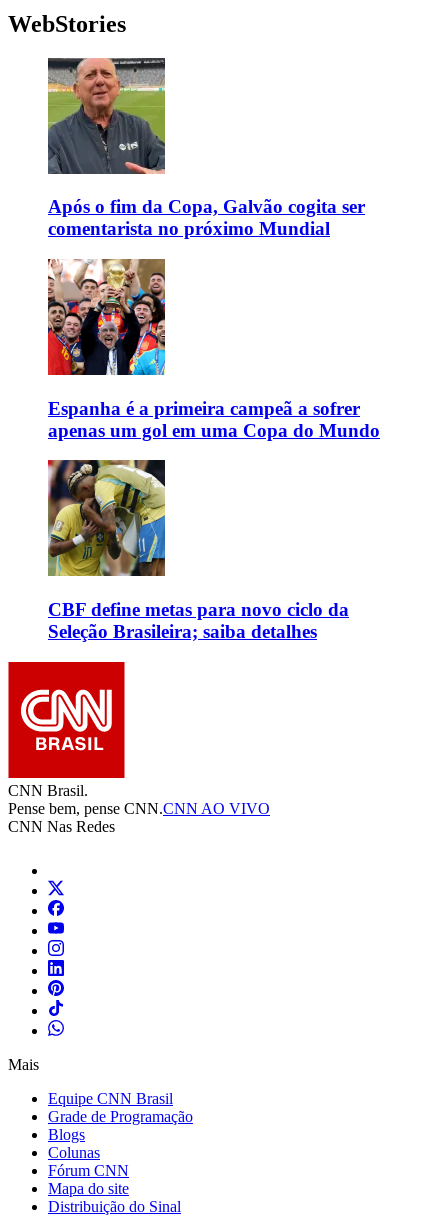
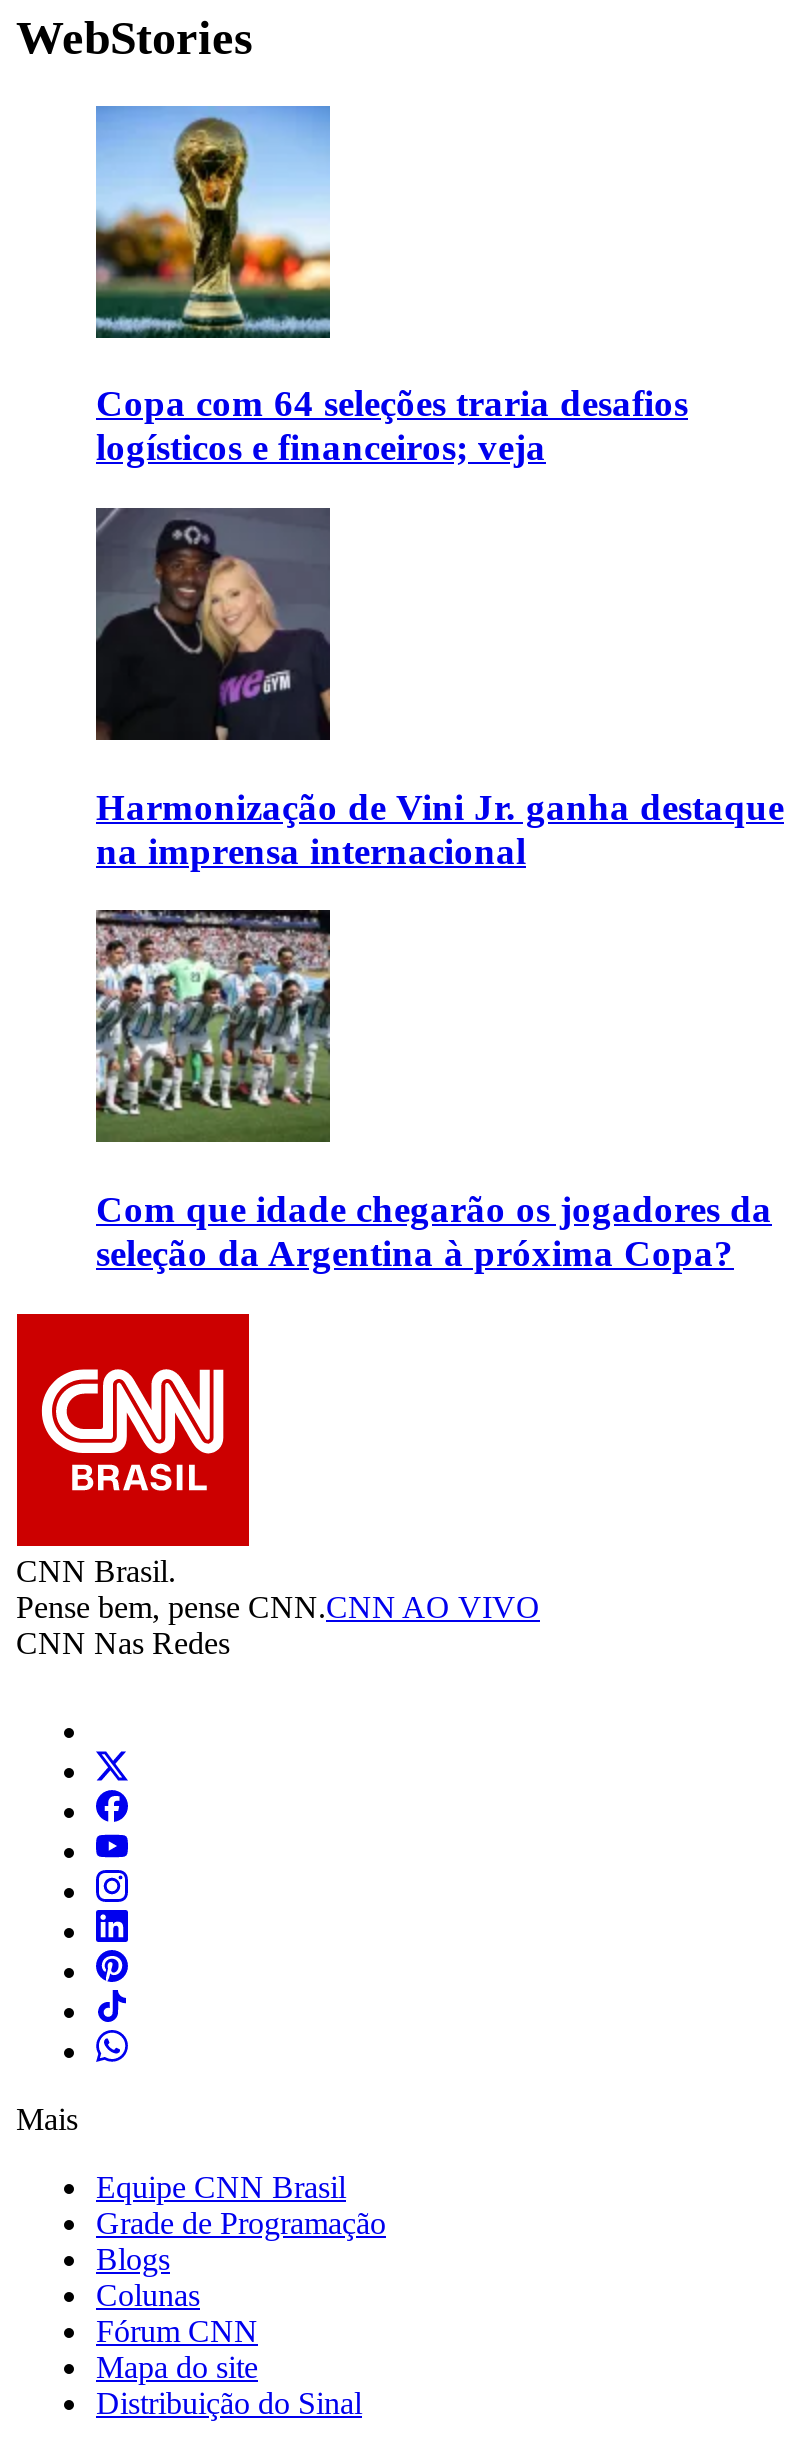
- [image]
- Após o fim da Copa, Galvão cogita ser
- comentarista no próximo Mundial
+ [image]
+ Copa com 64 seleções traria desafios
+ logísticos e financeiros; veja

- [image]
- Espanha é a primeira campeã a sofrer
- apenas um gol em uma Copa do Mundo
+ [image]
+ Harmonização de Vini Jr. ganha destaque
+ na imprensa internacional

- [image]
- CBF define metas para novo ciclo da
- Seleção Brasileira; saiba detalhes
+ [image]
+ Com que idade chegarão os jogadores da
+ seleção da Argentina à próxima Copa?
